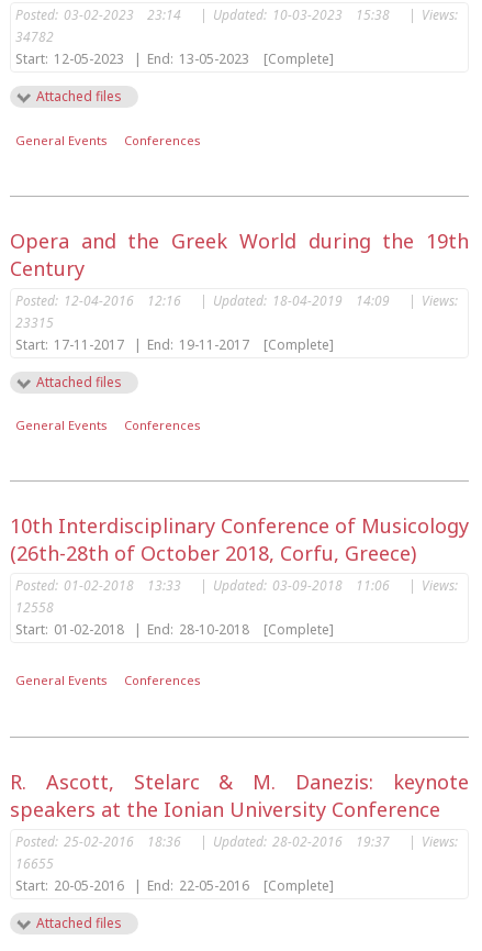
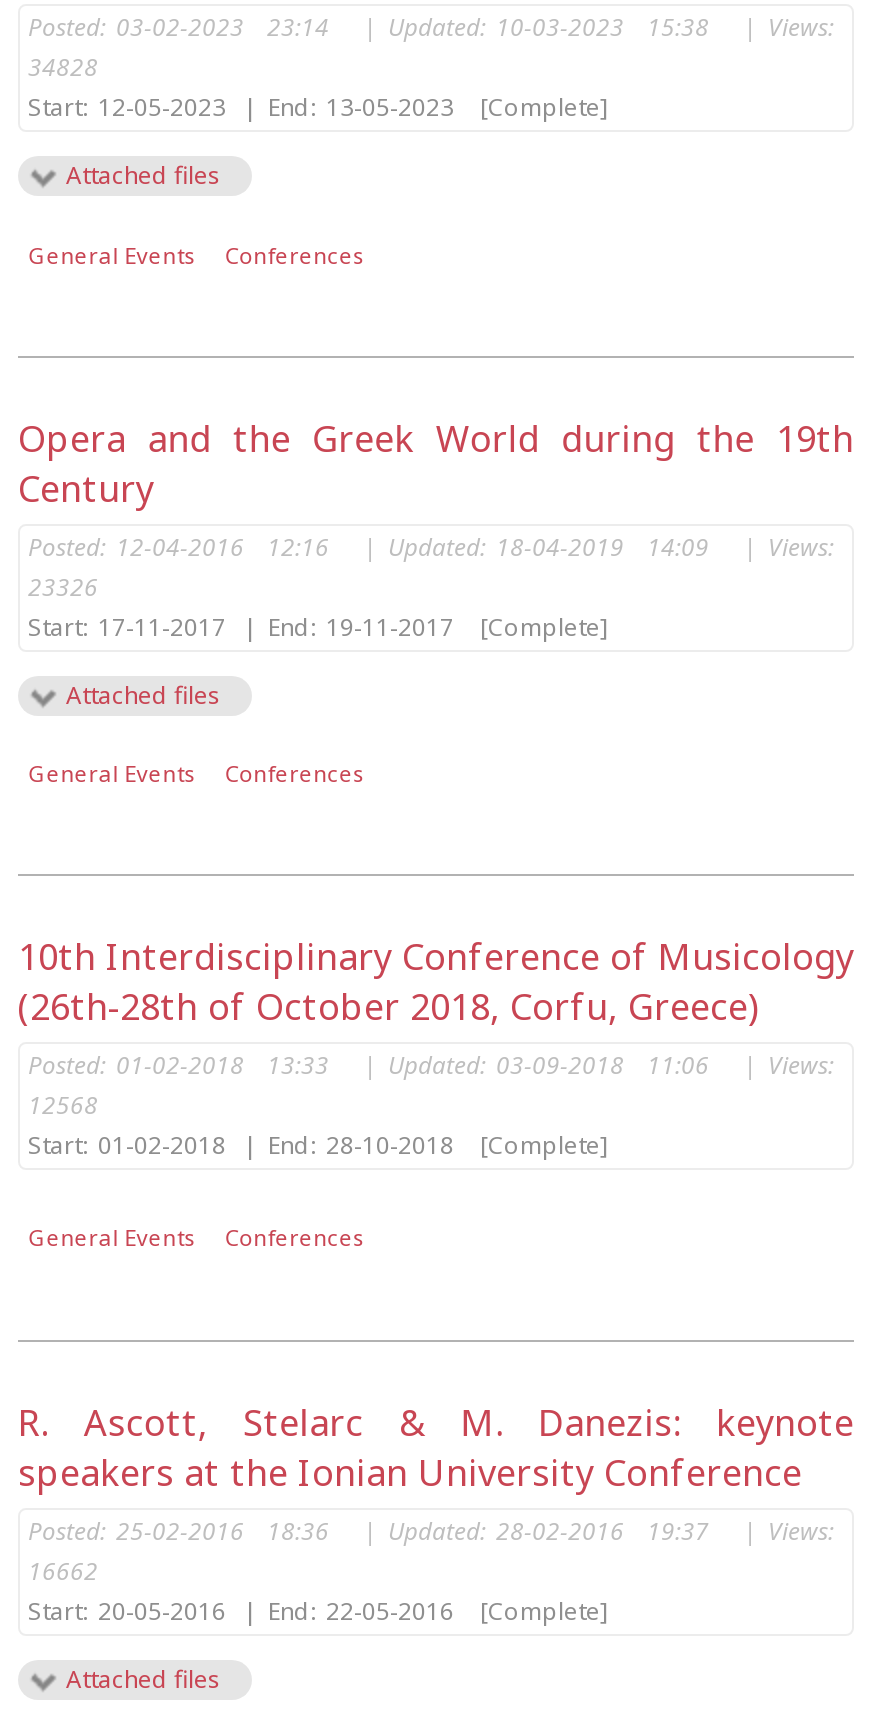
- 34782
+ 34828

- 23315
+ 23326

- 12558
+ 12568

- 16655
+ 16662
